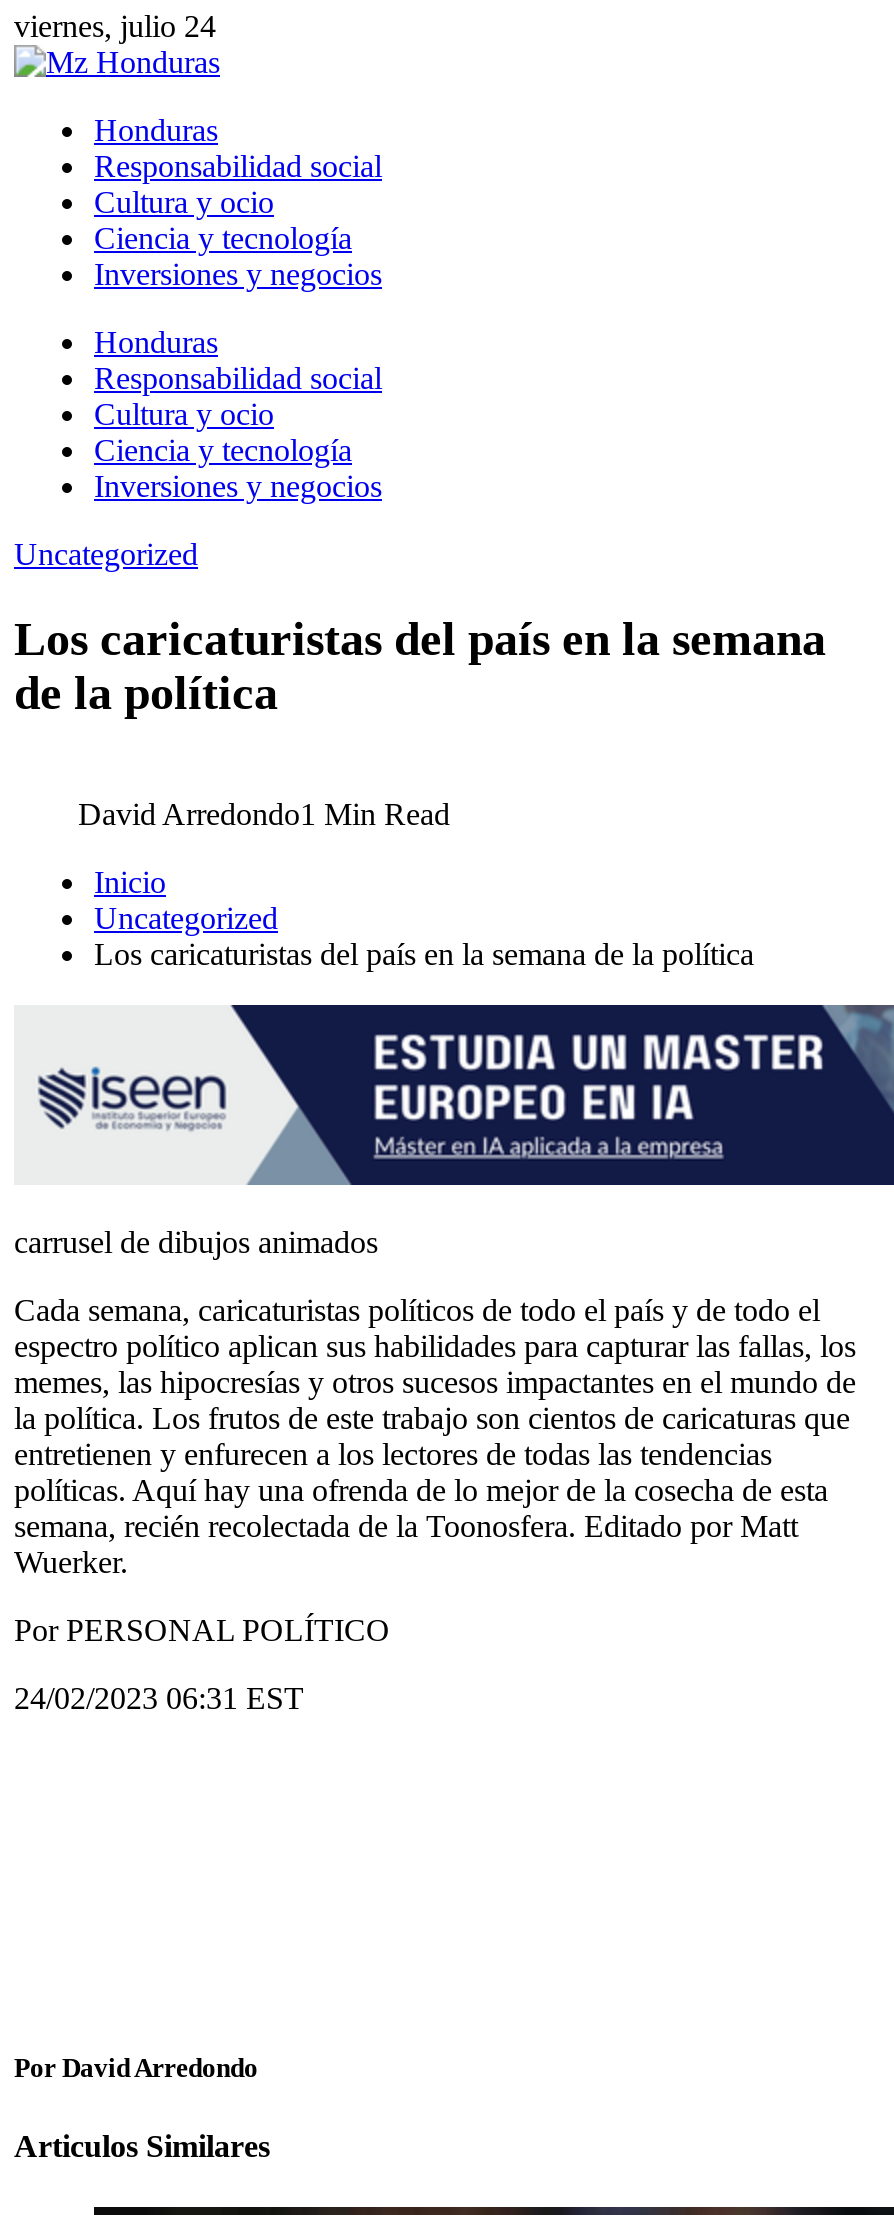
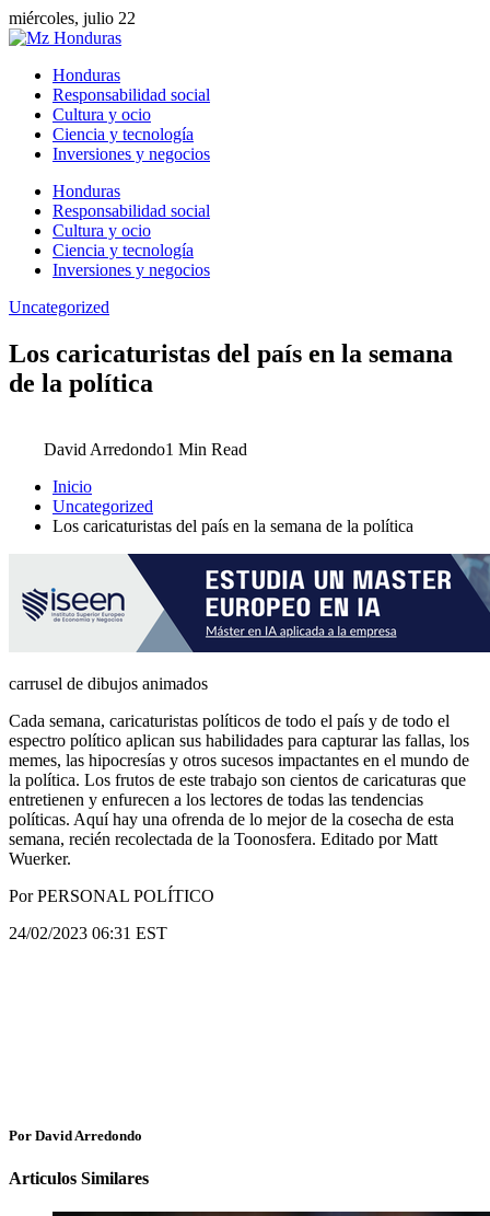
- viernes, julio 24
+ miércoles, julio 22
